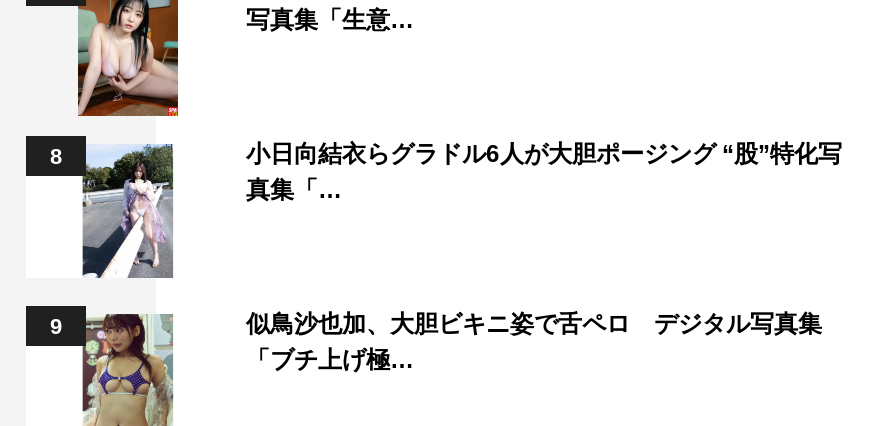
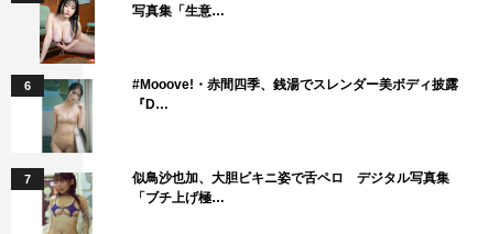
- [image]
- 8
- 小日向結衣らグラドル6人が大胆ポージング “股”特化写
- 真集「…
+ [image]
+ 6
+ #Mooove!・赤間四季、銭湯でスレンダー美ボディ披露
+ 『D…

- 9
+ 7
